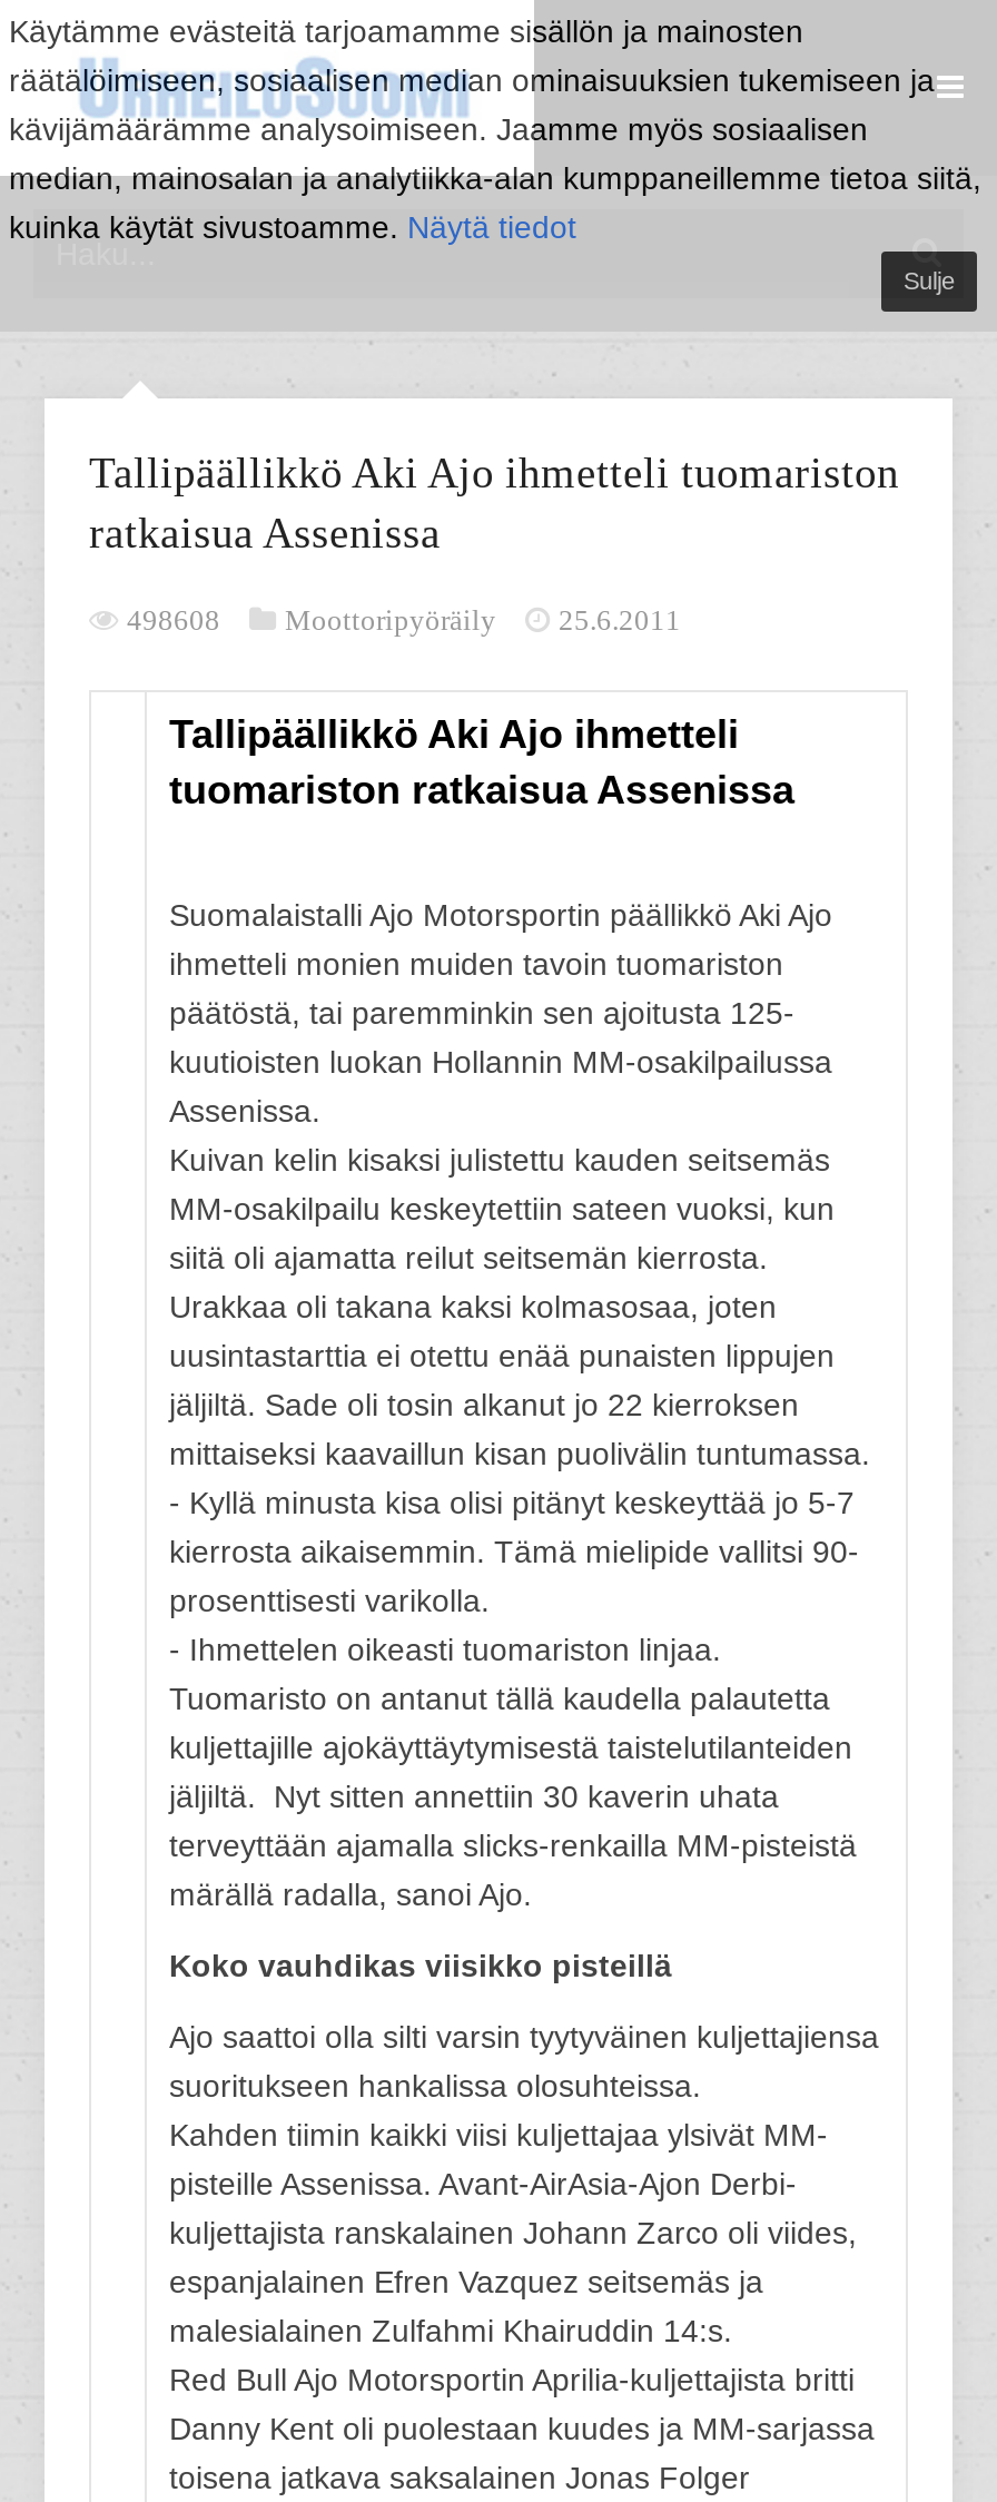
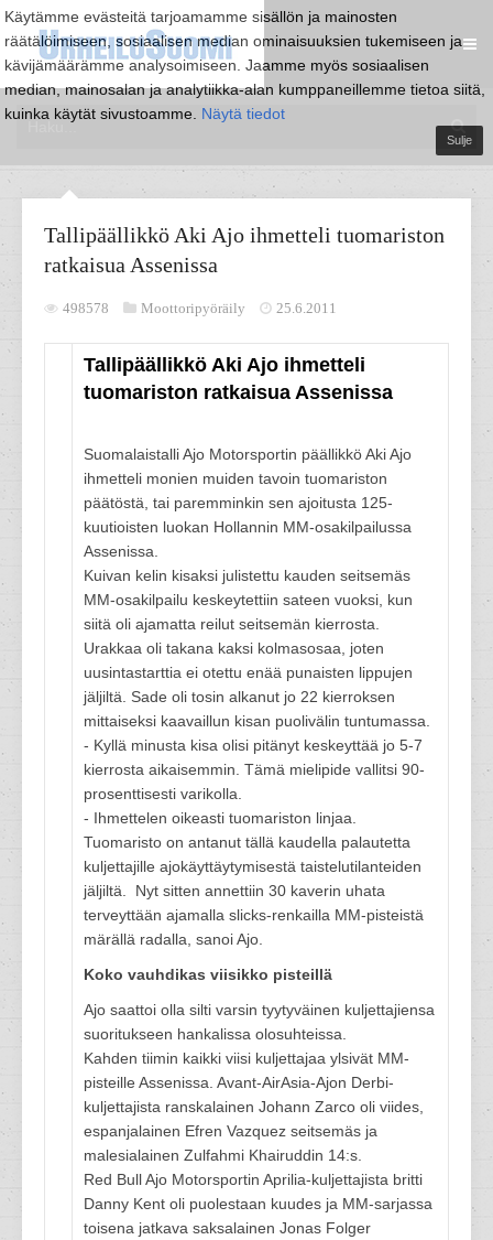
- 498608 Moottoripyöräily 25.6.2011
+ 498578 Moottoripyöräily 25.6.2011
